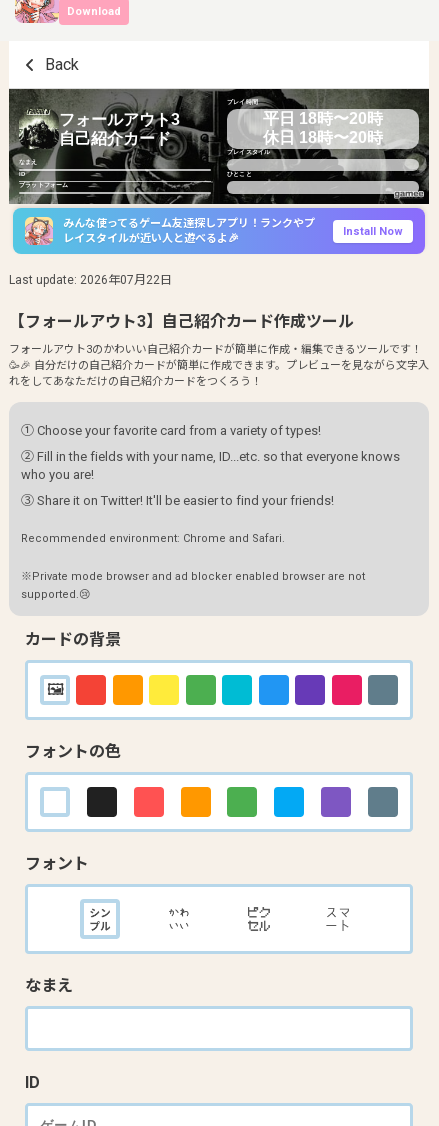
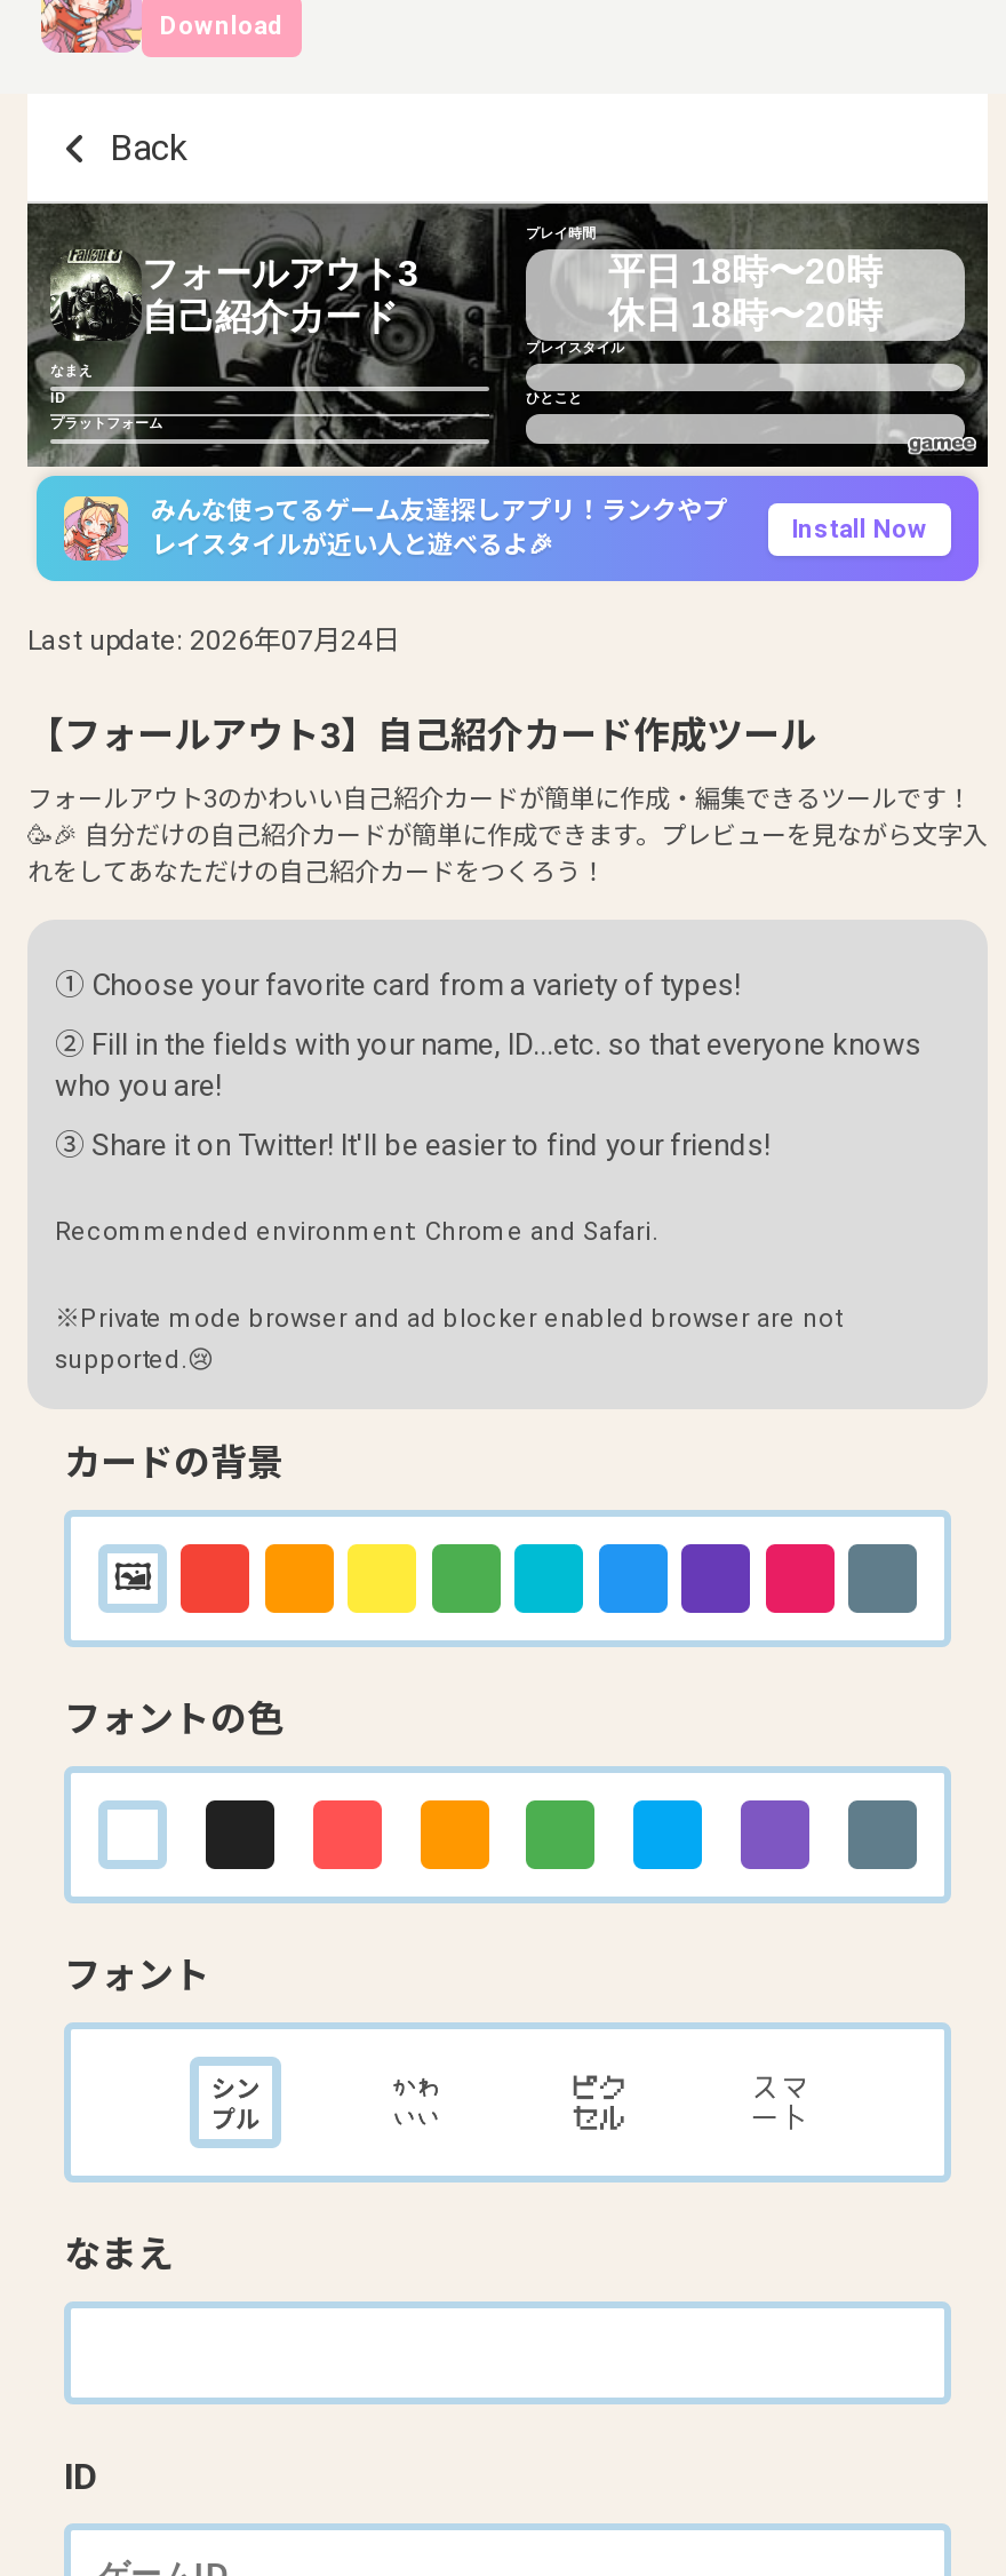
- Last update: 2026年07月22日
+ Last update: 2026年07月24日
